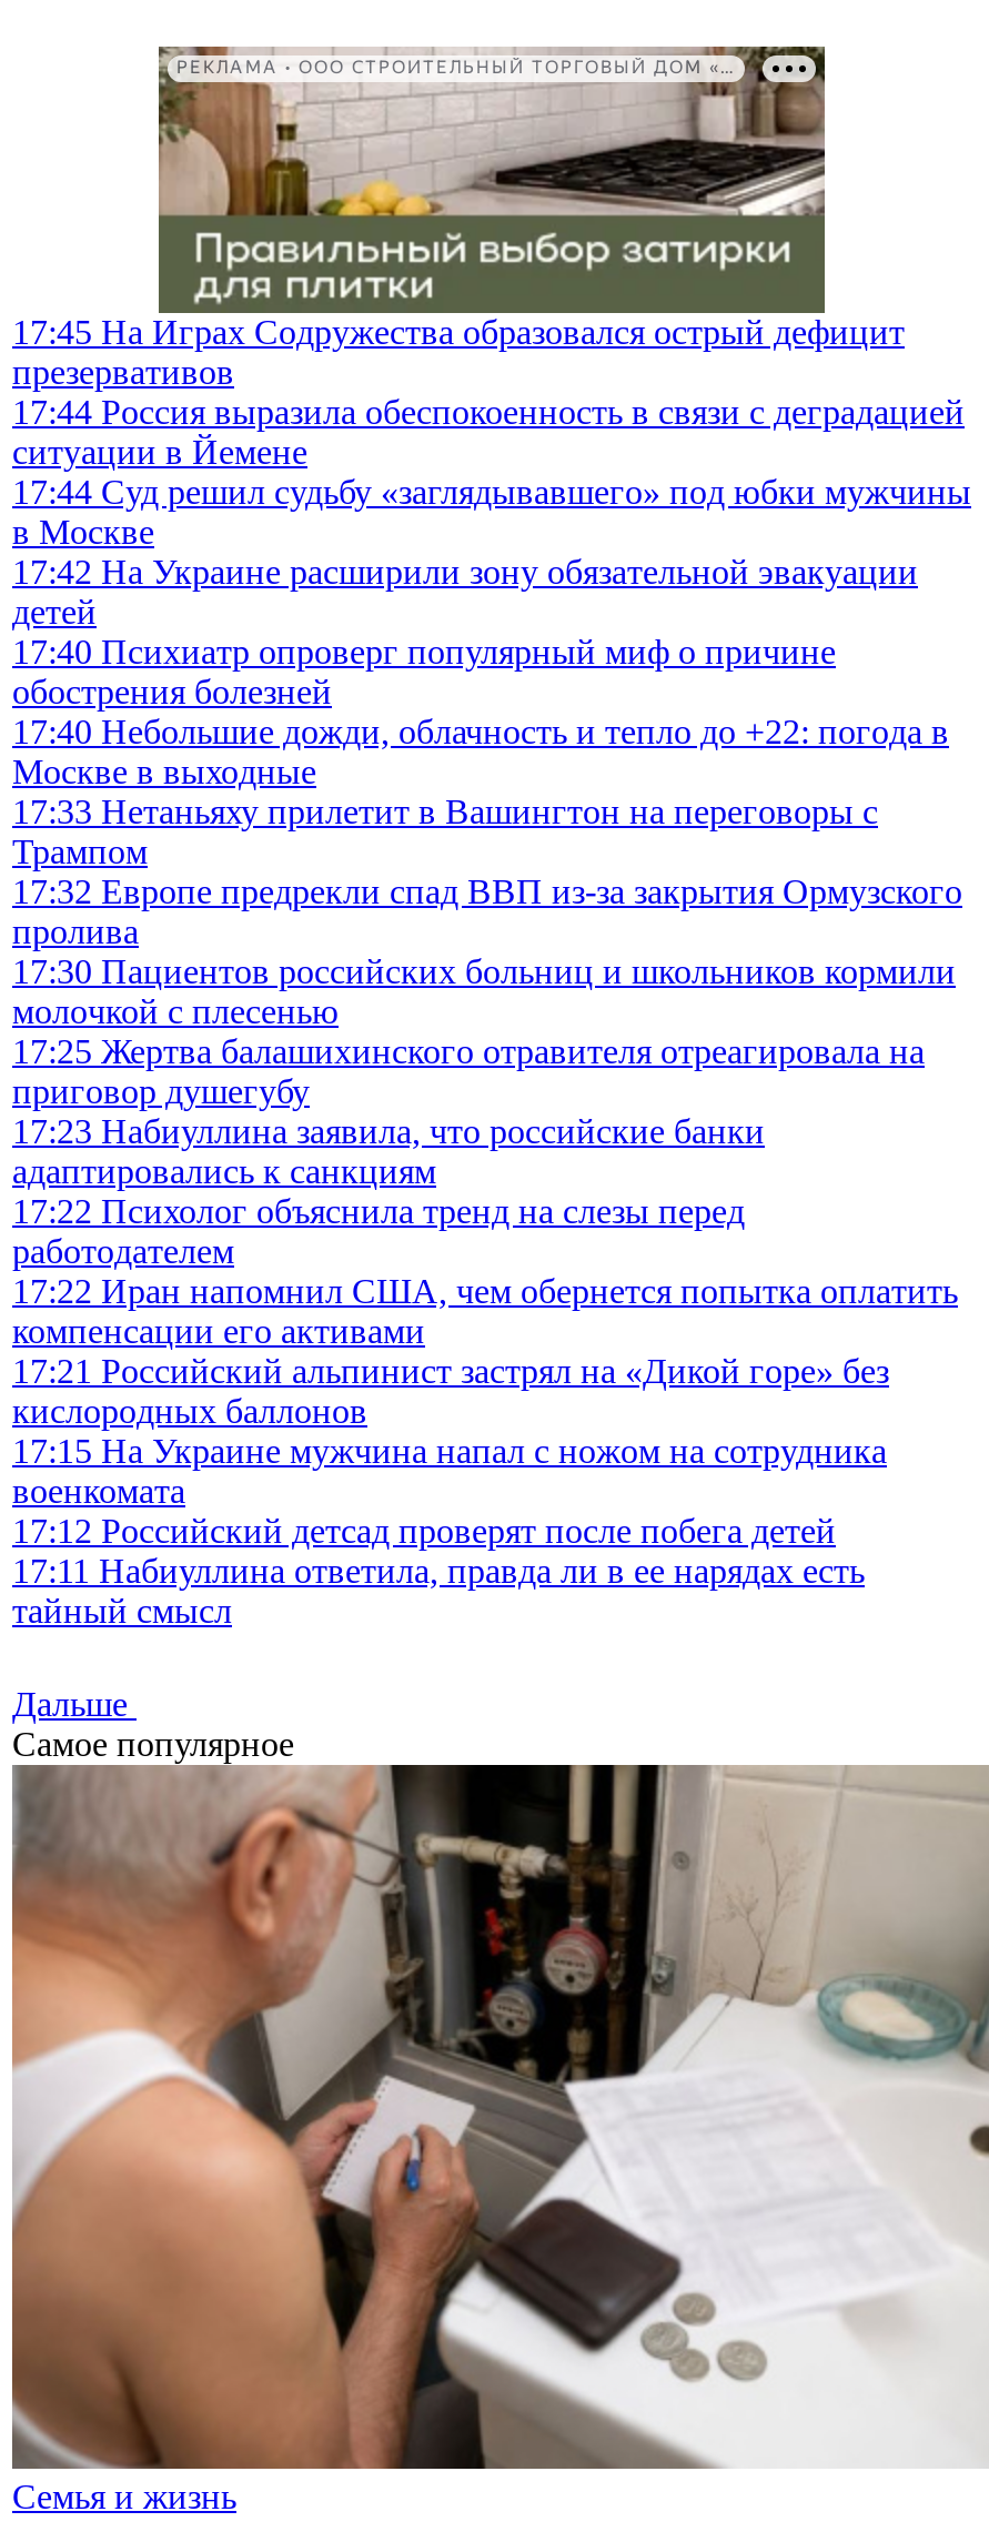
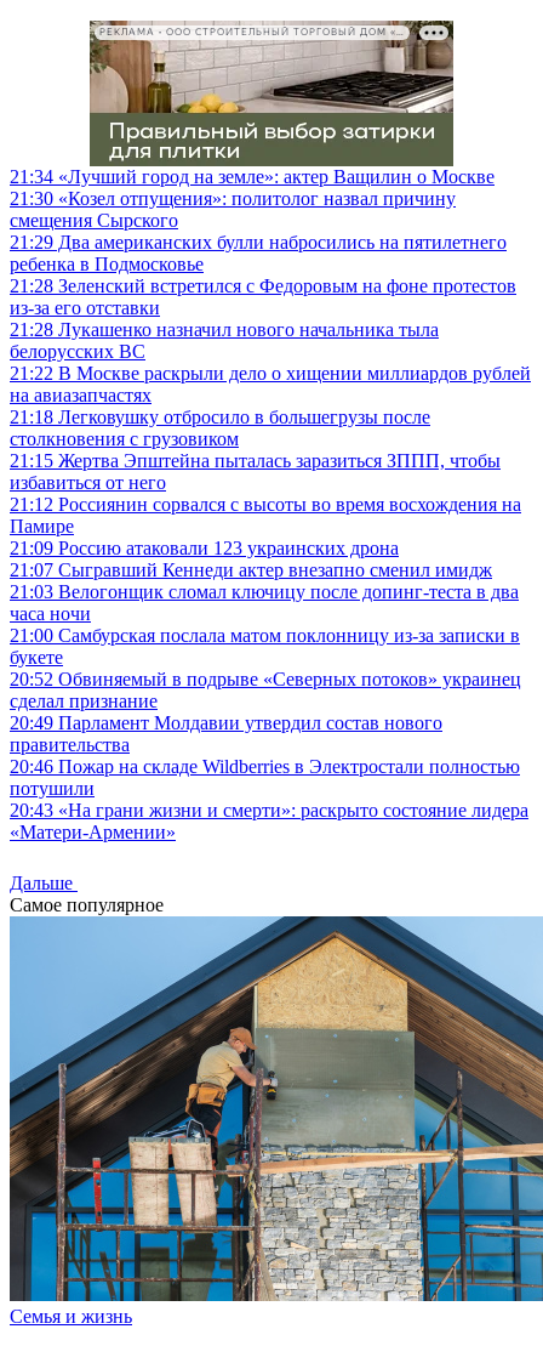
- 17:45 На Играх Содружества образовался острый дефицит
- презервативов
- 17:44Россия выразила обеспокоенность в связи с деградацией
- ситуации в Йемене
- 17:44 Суд решил судьбу «заглядывавшего» под юбки мужчины
- в Москве
- 17:42 На Украине расширили зону обязательной эвакуации
- детей
- 17:40 Психиатр опроверг популярный миф о причине
- обострения болезней
- 17:40Небольшие дожди, облачность и тепло до +22: погода в
- Москве в выходные
- 17:33 Нетаньяху прилетит в Вашингтон на переговоры с
- Трампом
- 17:32 Европе предрекли спад ВВП из-за закрытия Ормузского
- пролива
- 17:30 Пациентов российских больниц и школьников кормили
- молочкой с плесенью
- 17:25 Жертва балашихинского отравителя отреагировала на
- приговор душегубу
- 17:23 Набиуллина заявила, что российские банки
- адаптировались к санкциям
- 17:22 Психолог объяснила тренд на слезы перед
- работодателем
- 17:22 Иран напомнил США, чем обернется попытка оплатить
- компенсации его активами
- 17:21 Российский альпинист застрял на «Дикой горе» без
- кислородных баллонов
- 17:15 На Украине мужчина напал с ножом на сотрудника
- военкомата
- 17:12 Российский детсад проверят после побега детей
- 17:11 Набиуллина ответила, правда ли в ее нарядах есть
- тайный смысл
+ 21:34 «Лучший город на земле»: актер Ващилин о Москве
+ 21:30 «Козел отпущения»: политолог назвал причину
+ смещения Сырского
+ 21:29 Два американских булли набросились на пятилетнего
+ ребенка в Подмосковье
+ 21:28 Зеленский встретился с Федоровым на фоне протестов
+ из-за его отставки
+ 21:28 Лукашенко назначил нового начальника тыла
+ белорусских ВС
+ 21:22 В Москве раскрыли дело о хищении миллиардов рублей
+ на авиазапчастях
+ 21:18 Легковушку отбросило в большегрузы после
+ столкновения с грузовиком
+ 21:15 Жертва Эпштейна пыталась заразиться ЗППП, чтобы
+ избавиться от него
+ 21:12 Россиянин сорвался с высоты во время восхождения на
+ Памире
+ 21:09 Россию атаковали 123 украинских дрона
+ 21:07 Сыгравший Кеннеди актер внезапно сменил имидж
+ 21:03 Велогонщик сломал ключицу после допинг-теста в два
+ часа ночи
+ 21:00 Самбурская послала матом поклонницу из-за записки в
+ букете
+ 20:52 Обвиняемый в подрыве «Северных потоков» украинец
+ сделал признание
+ 20:49 Парламент Молдавии утвердил состав нового
+ правительства
+ 20:46 Пожар на складе Wildberries в Электростали полностью
+ потушили
+ 20:43 «На грани жизни и смерти»: раскрыто состояние лидера
+ «Матери-Армении»

- [image]
+ [image]
